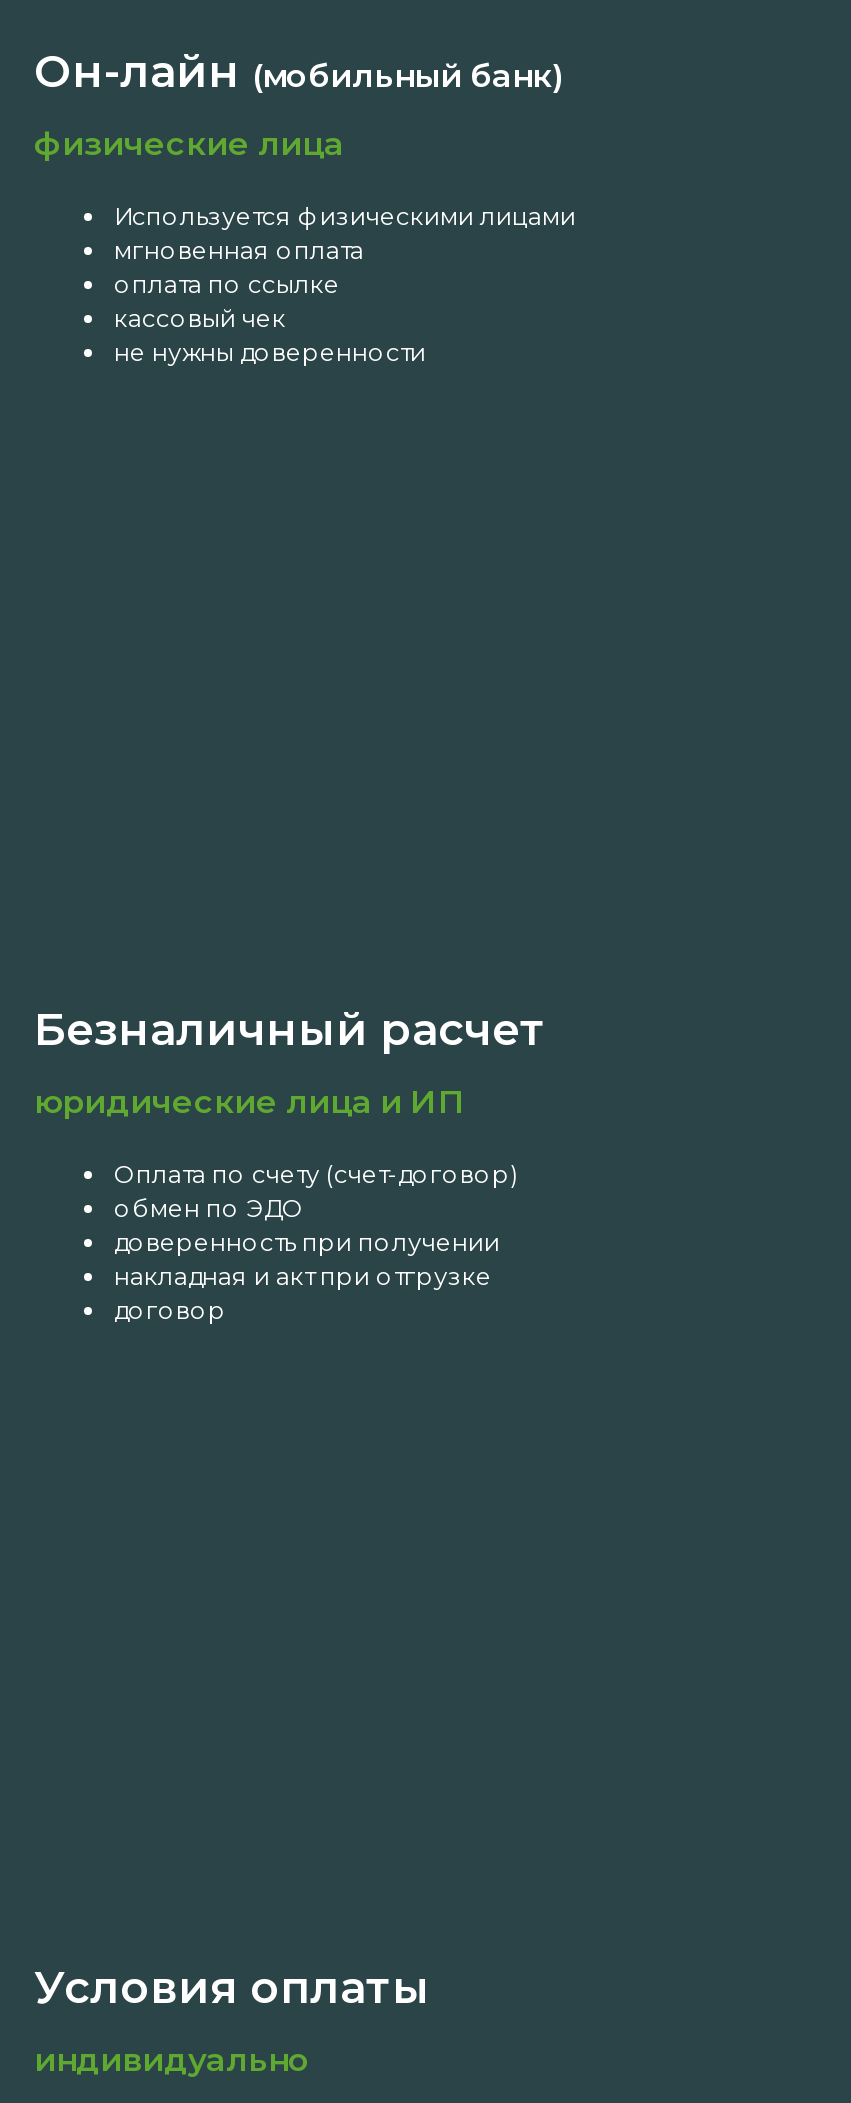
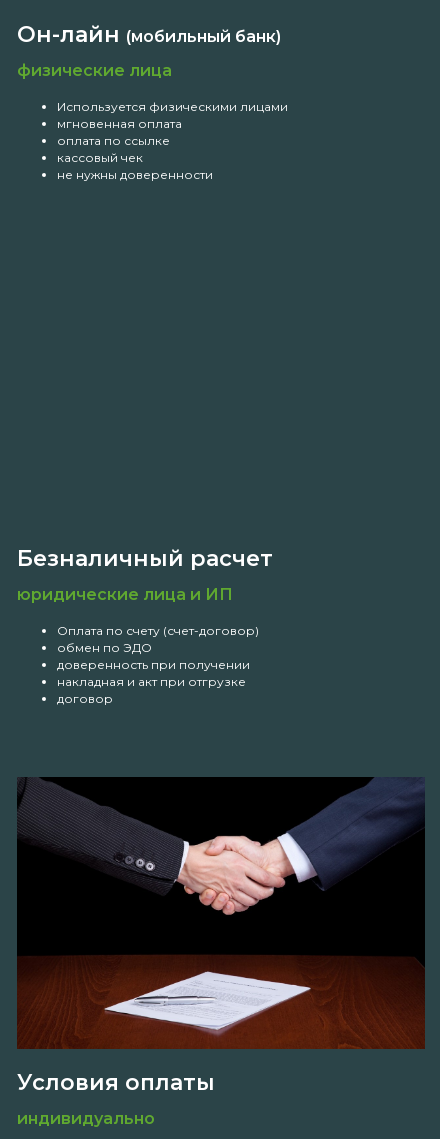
+ [image]
